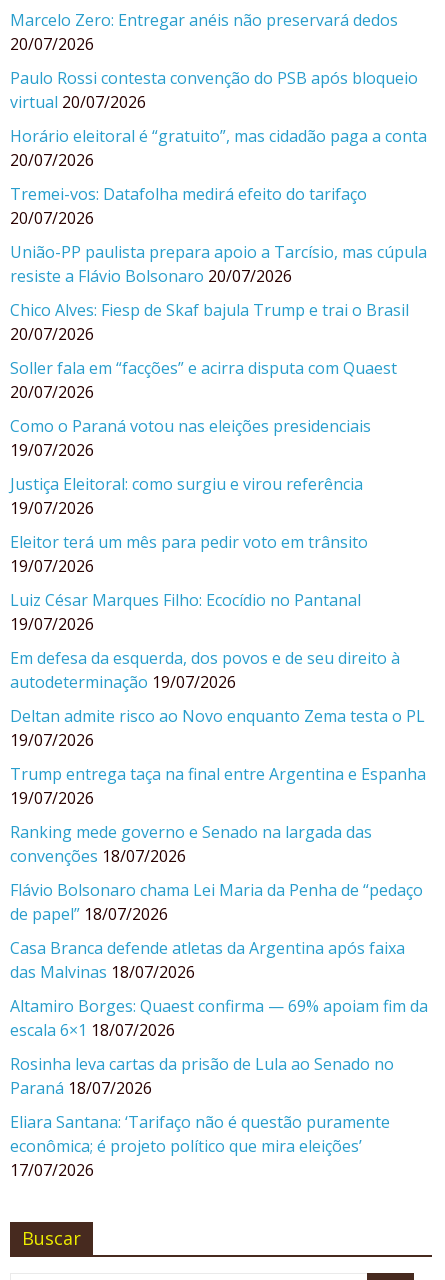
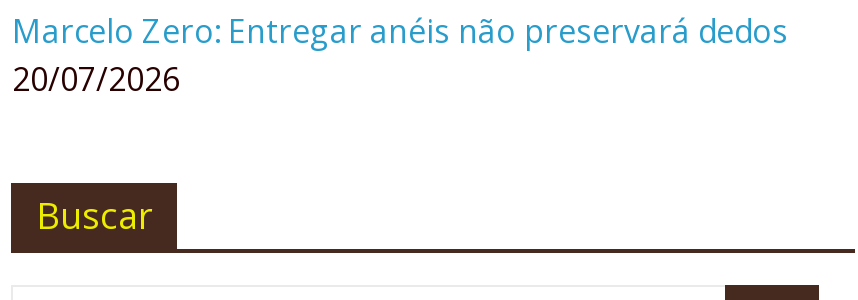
- Paulo Rossi contesta convenção do PSB após bloqueio
- virtual 20/07/2026
- Horário eleitoral é “gratuito”, mas cidadão paga a conta
- 20/07/2026
- Tremei-vos: Datafolha medirá efeito do tarifaço
- 20/07/2026
- União-PP paulista prepara apoio a Tarcísio, mas cúpula
- resiste a Flávio Bolsonaro 20/07/2026
- Chico Alves: Fiesp de Skaf bajula Trump e trai o Brasil
- 20/07/2026
- Soller fala em “facções” e acirra disputa com Quaest
- 20/07/2026
- Como o Paraná votou nas eleições presidenciais
- 19/07/2026
- Justiça Eleitoral: como surgiu e virou referência
- 19/07/2026
- Eleitor terá um mês para pedir voto em trânsito
- 19/07/2026
- Luiz César Marques Filho: Ecocídio no Pantanal
- 19/07/2026
- Em defesa da esquerda, dos povos e de seu direito à
- autodeterminação 19/07/2026
- Deltan admite risco ao Novo enquanto Zema testa o PL
- 19/07/2026
- Trump entrega taça na final entre Argentina e Espanha
- 19/07/2026
- Ranking mede governo e Senado na largada das
- convenções 18/07/2026
- Flávio Bolsonaro chama Lei Maria da Penha de “pedaço
- de papel” 18/07/2026
- Casa Branca defende atletas da Argentina após faixa
- das Malvinas 18/07/2026
- Altamiro Borges: Quaest confirma — 69% apoiam fim da
- escala 6×1 18/07/2026
- Rosinha leva cartas da prisão de Lula ao Senado no
- Paraná 18/07/2026
- Eliara Santana: ‘Tarifaço não é questão puramente
- econômica; é projeto político que mira eleições’
- 17/07/2026
